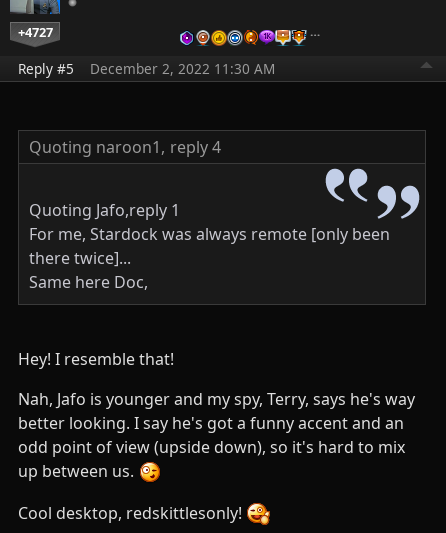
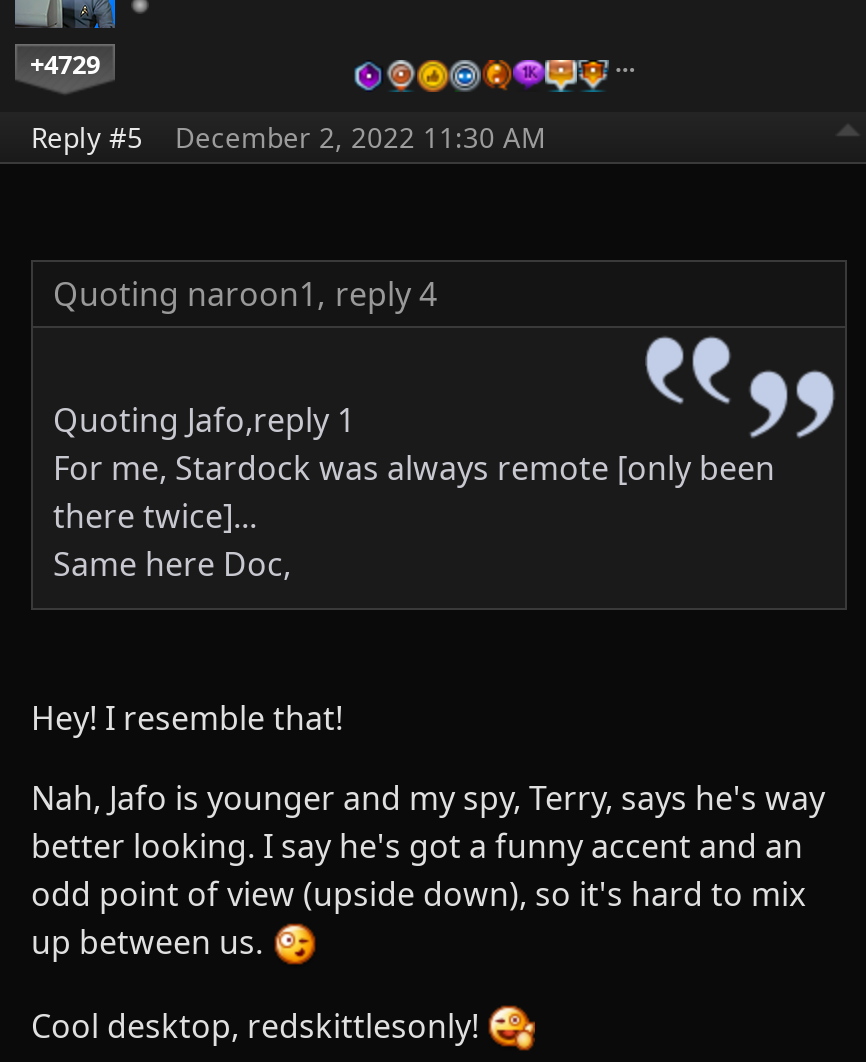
- +4727
+ +4729
